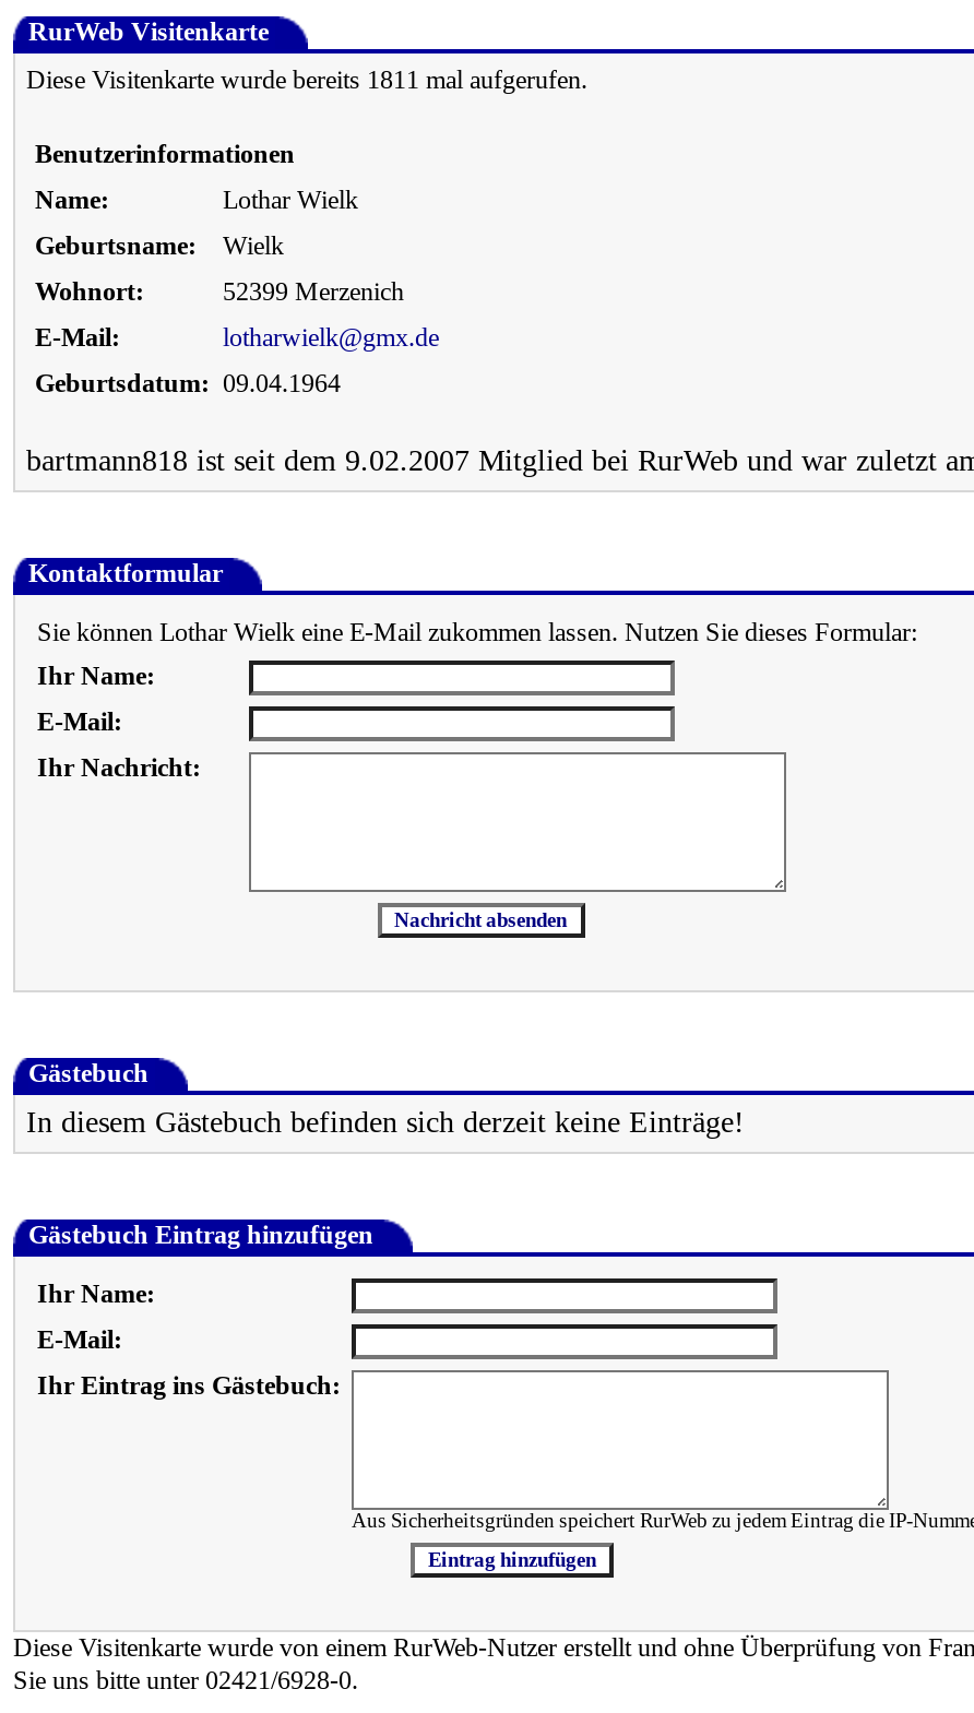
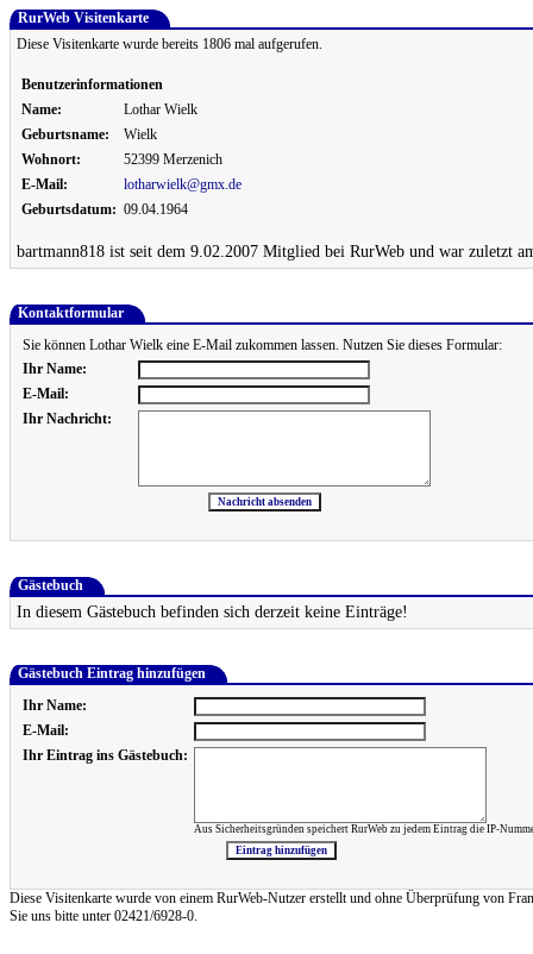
- Diese Visitenkarte wurde bereits 1811 mal aufgerufen.
+ Diese Visitenkarte wurde bereits 1806 mal aufgerufen.
